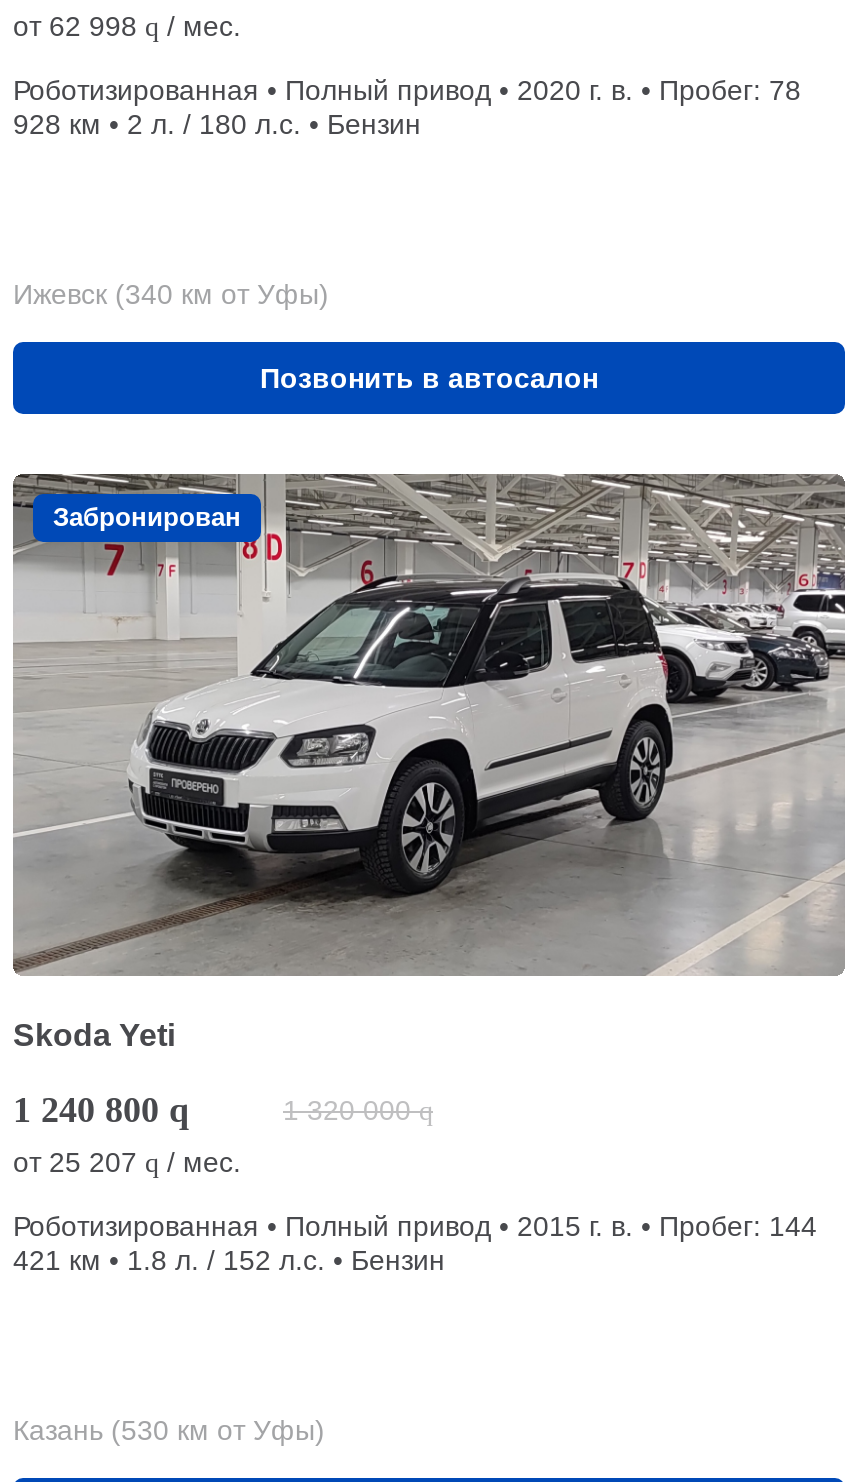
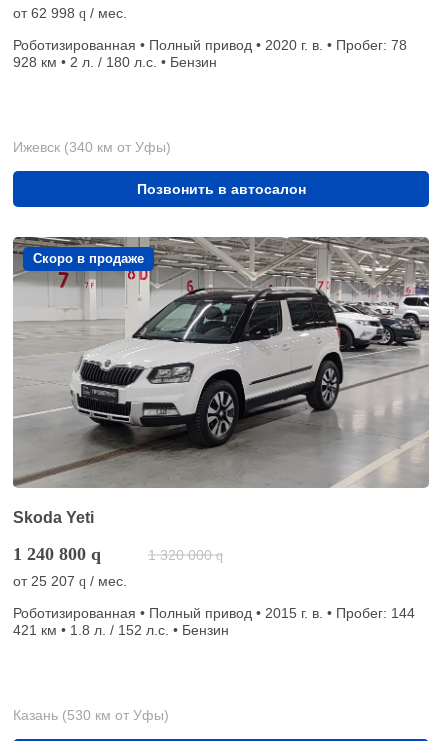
- Забронирован
+ Скоро в продаже
